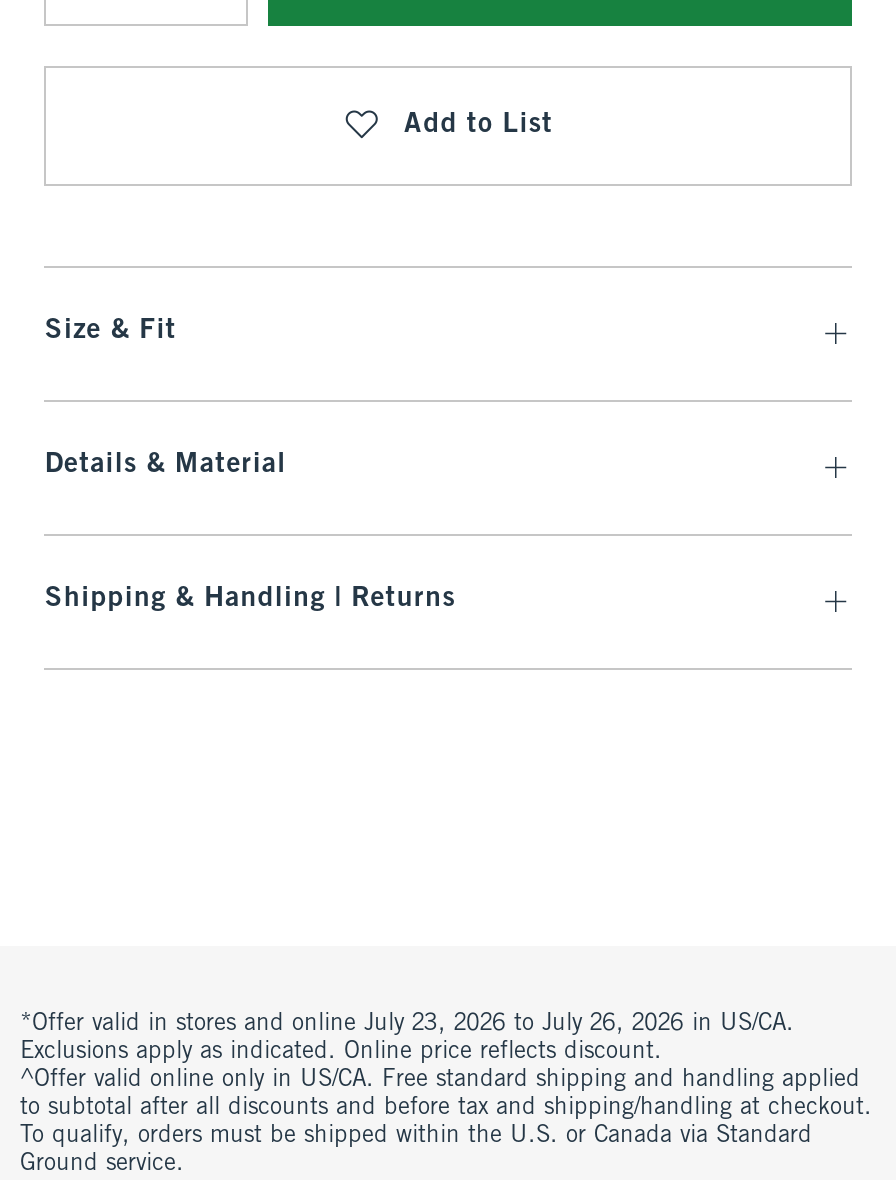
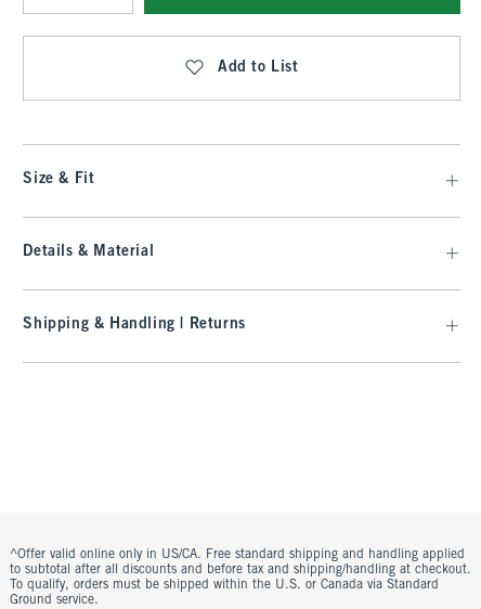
- *Offer valid in stores and online July 23, 2026 to July 26, 2026 in US/CA.
- Exclusions apply as indicated. Online price reflects discount.
